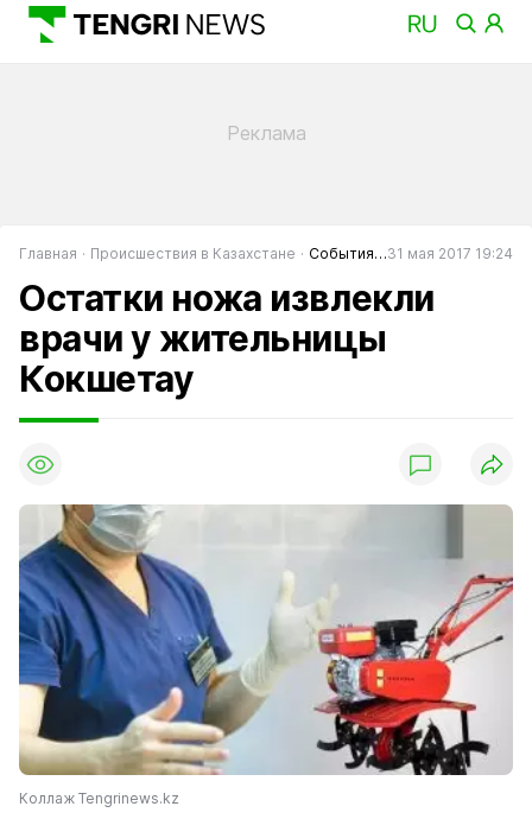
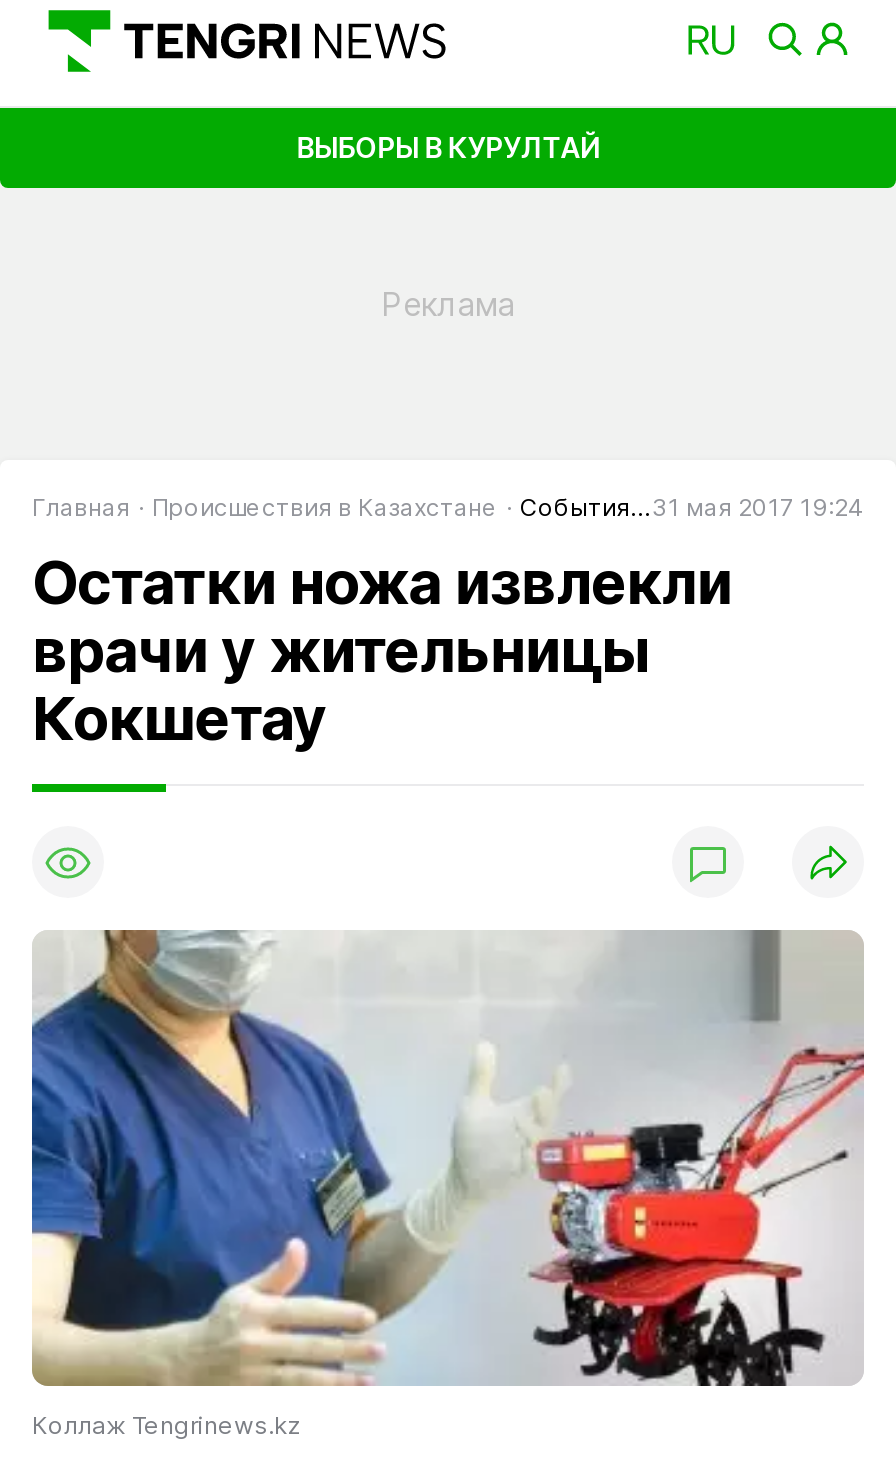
+ ВЫБОРЫ В КУРУЛТАЙ
